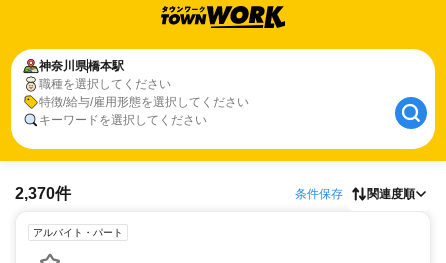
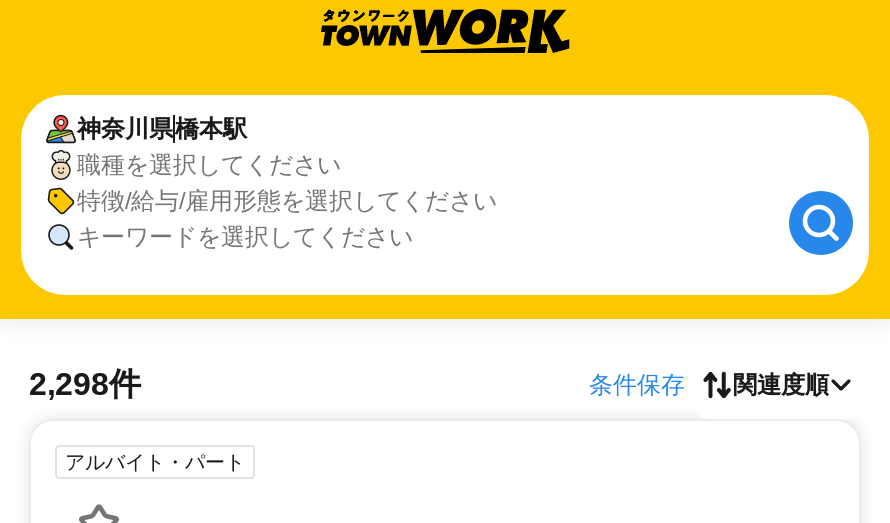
- 2,370件
+ 2,298件
